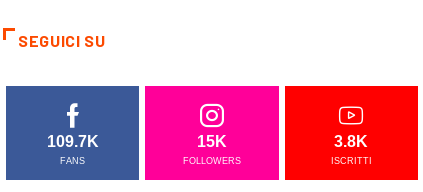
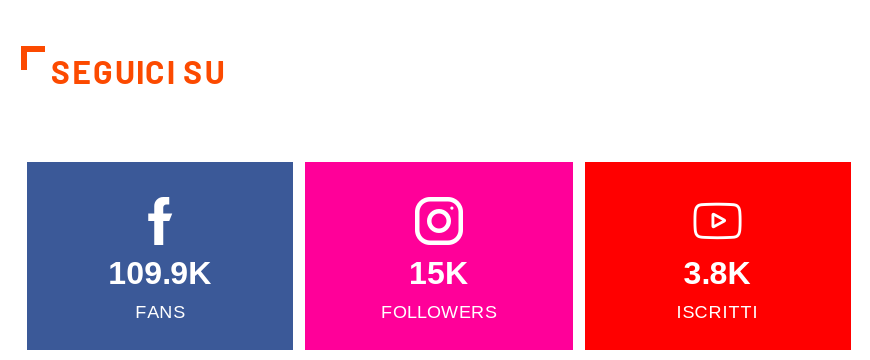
- 109.7K
+ 109.9K
